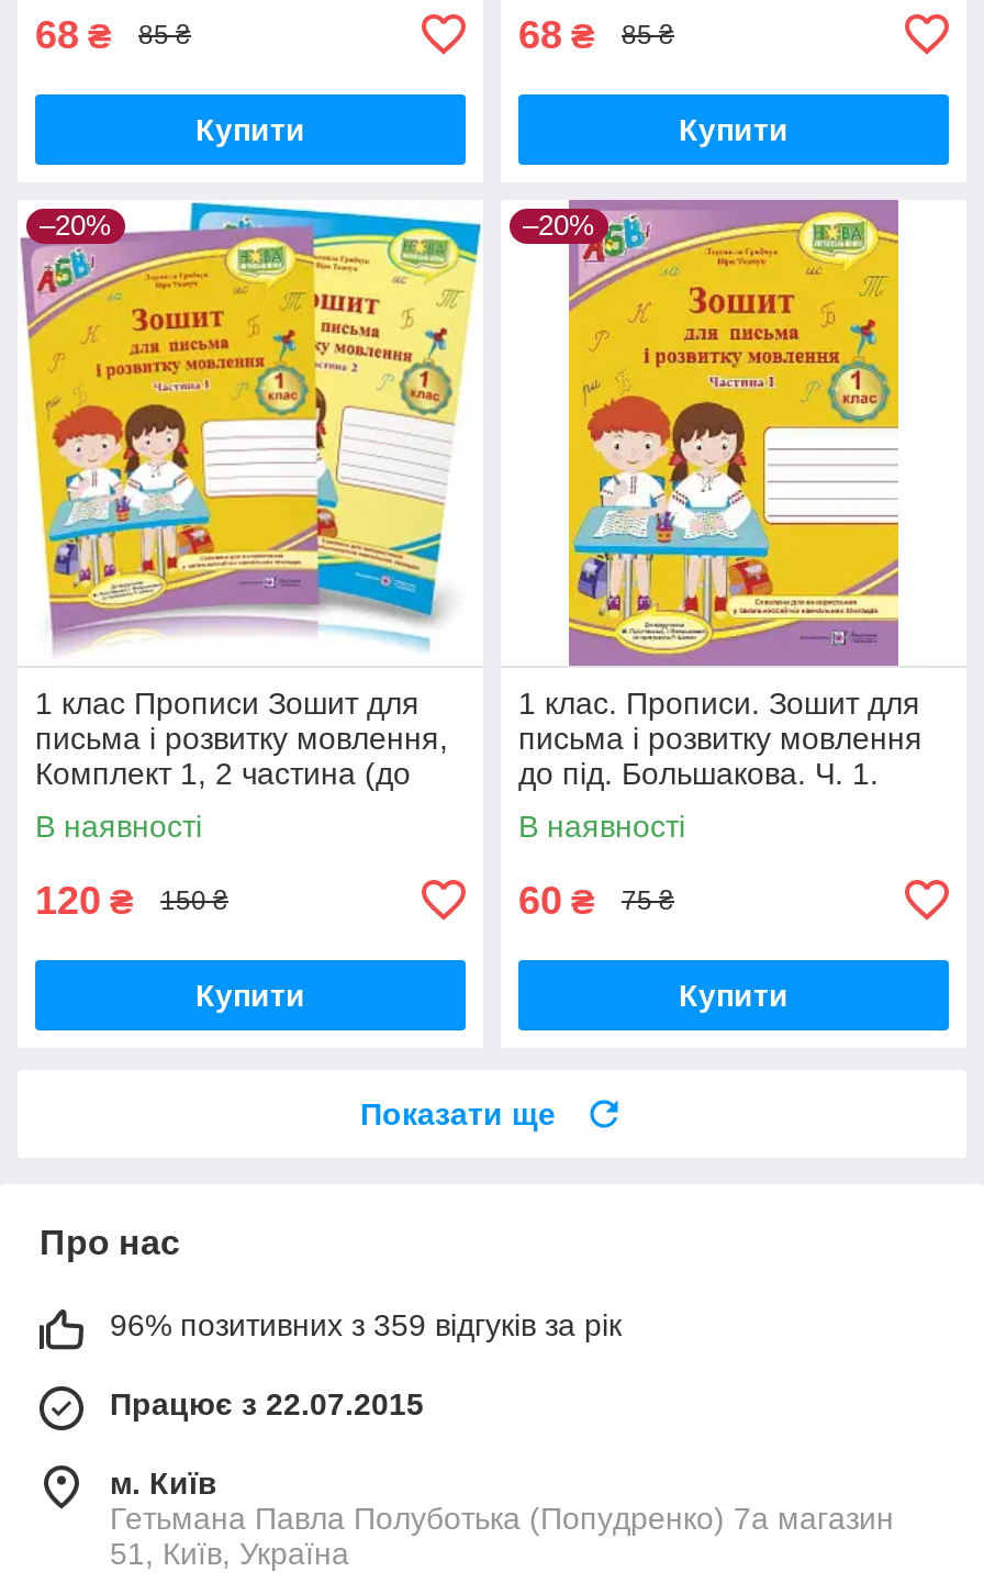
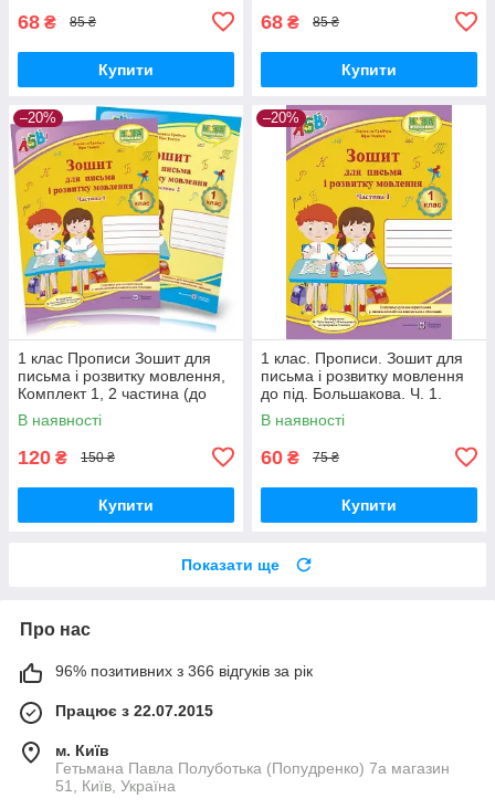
- 96% позитивних з 359 відгуків за рік
+ 96% позитивних з 366 відгуків за рік
